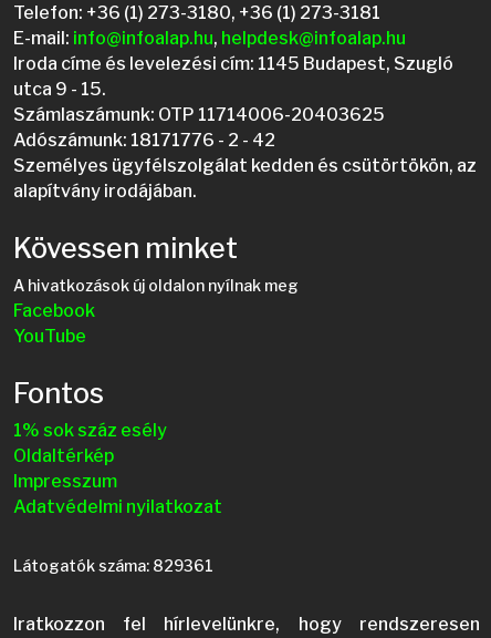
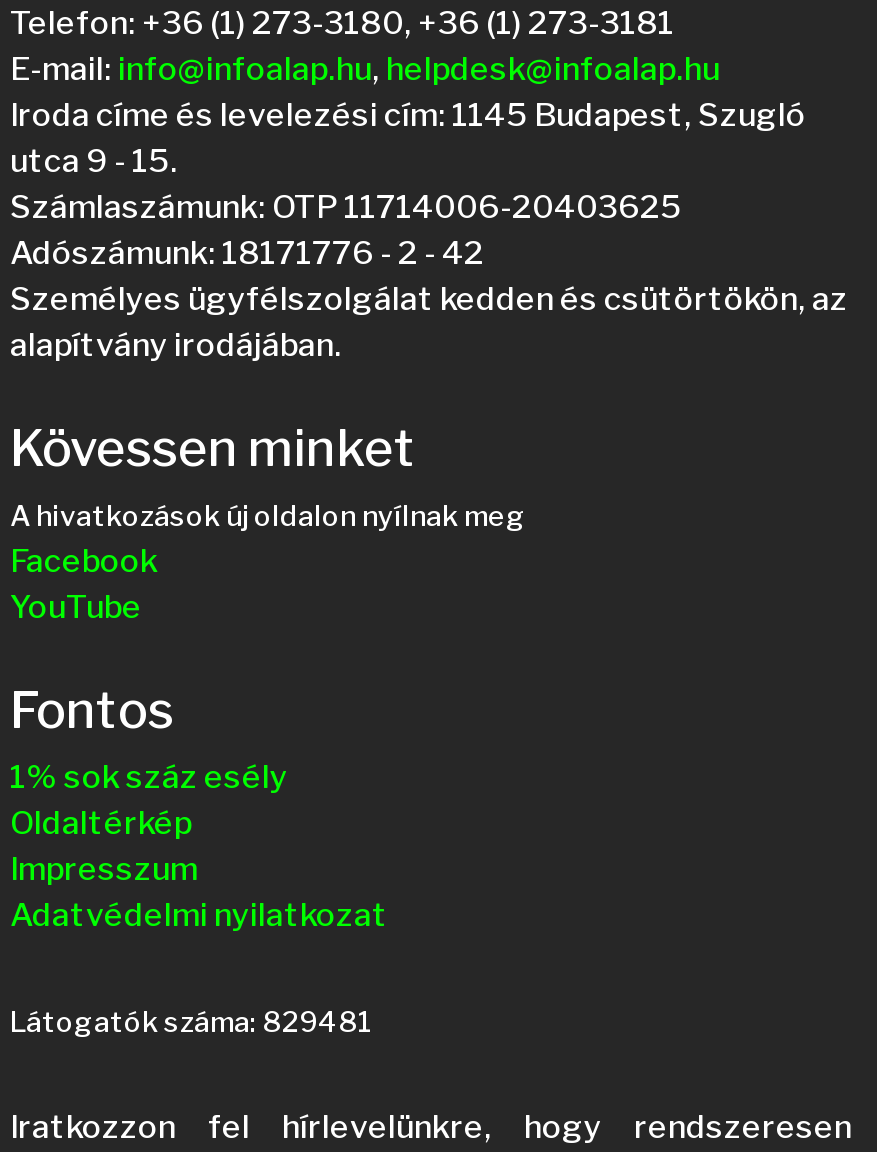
- Látogatók száma: 829361
+ Látogatók száma: 829481
